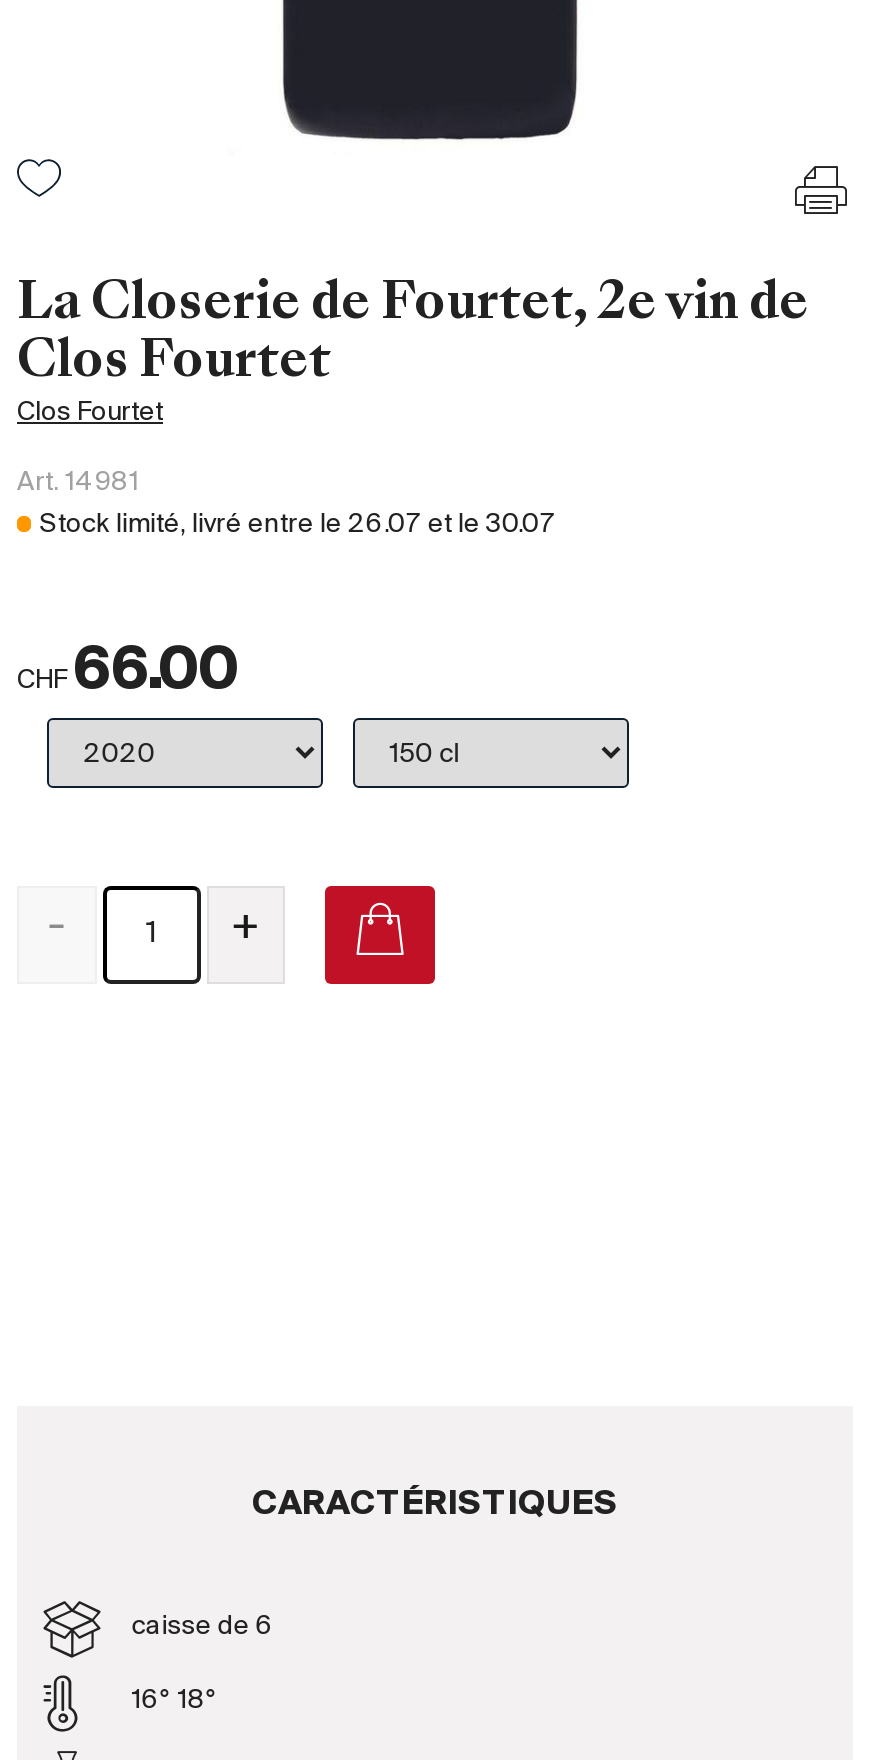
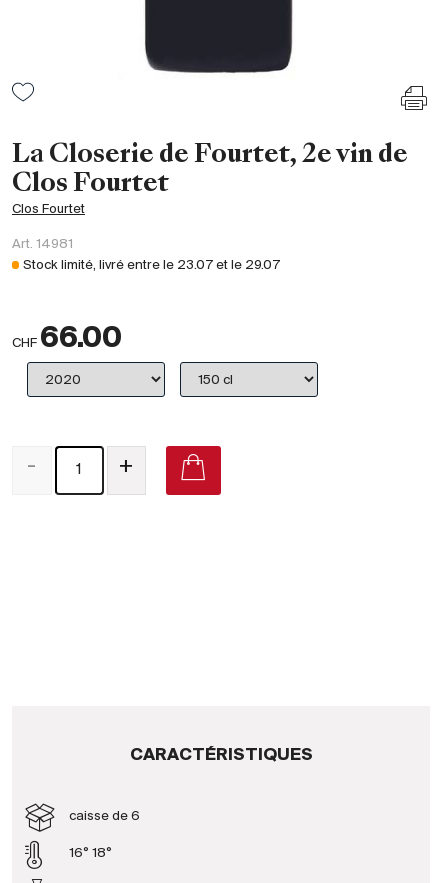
- Stock limité, livré entre le 26.07 et le 30.07
+ Stock limité, livré entre le 23.07 et le 29.07
